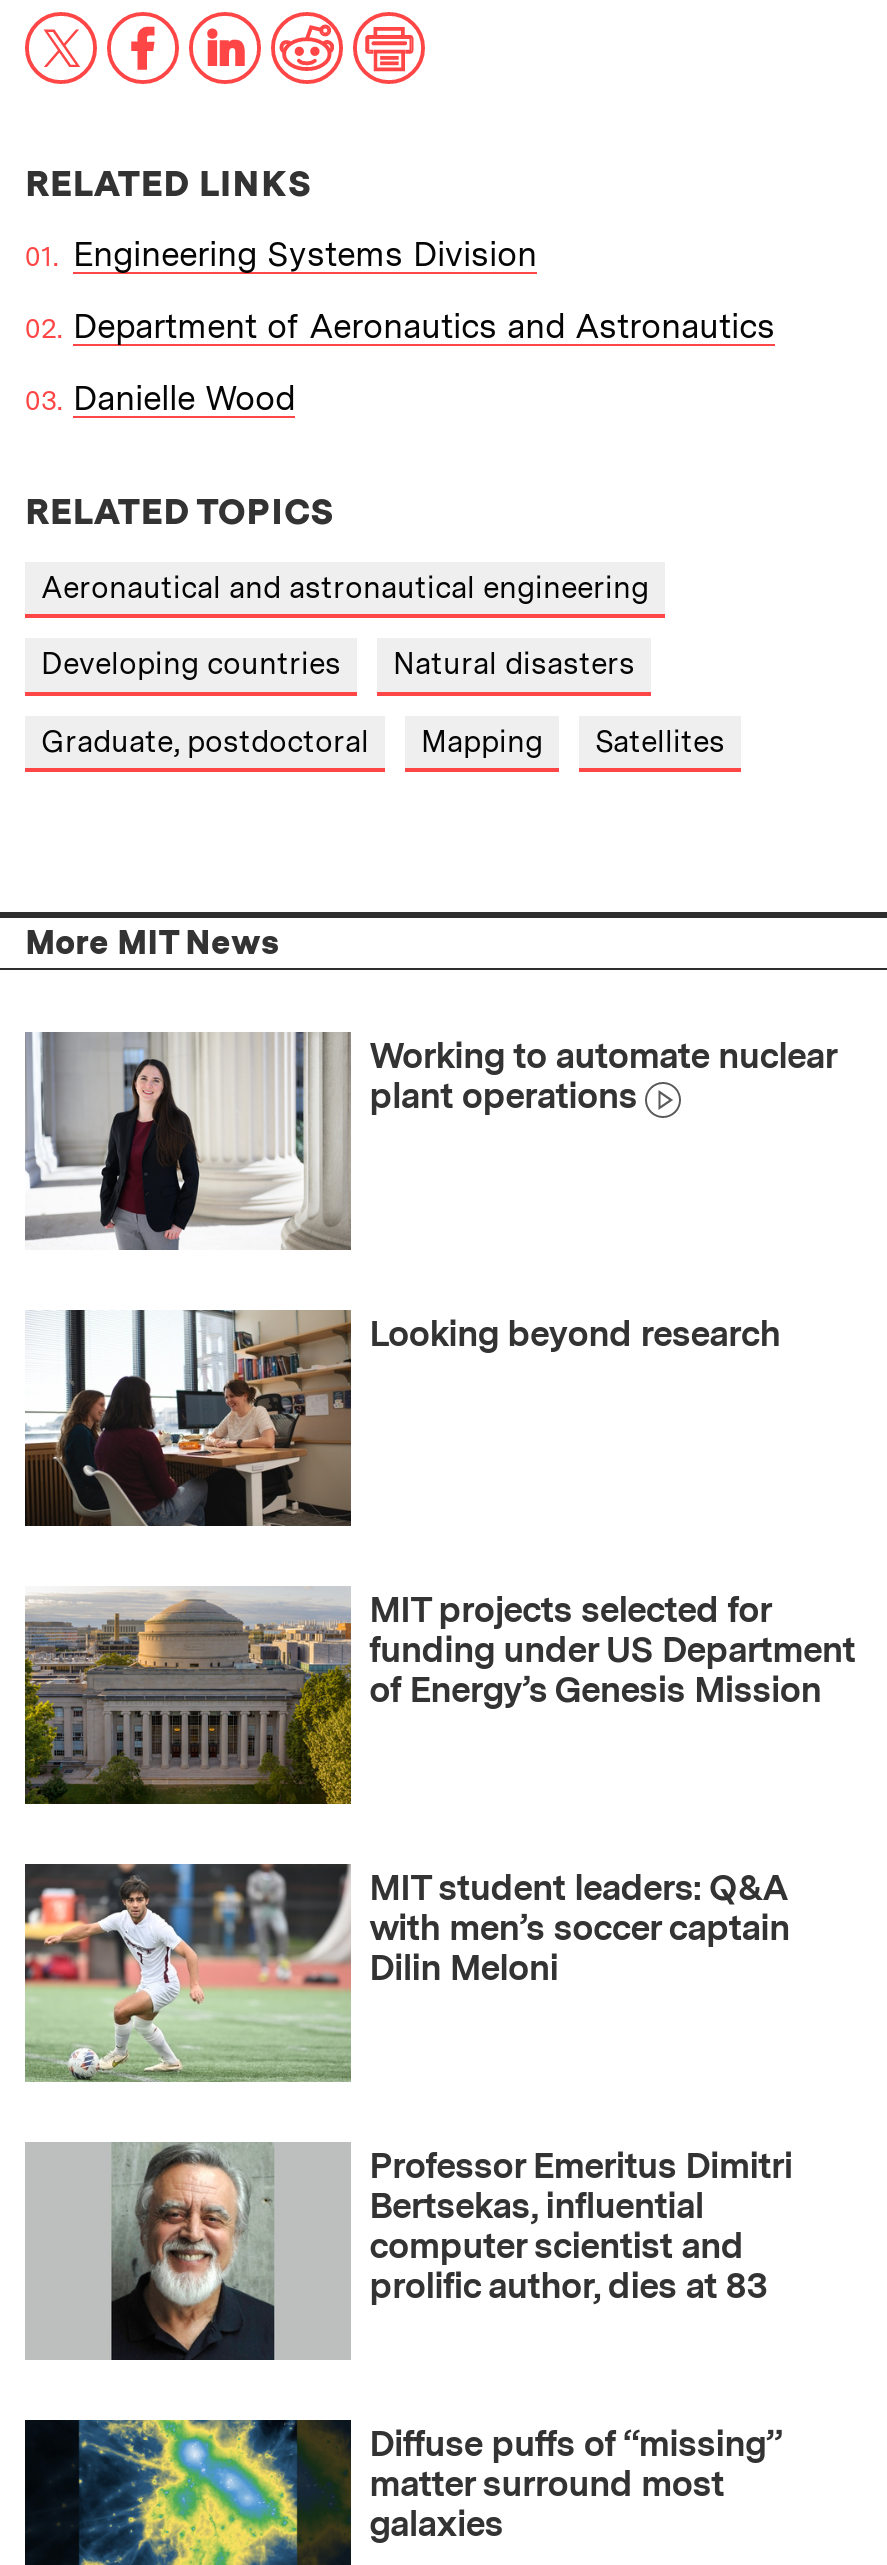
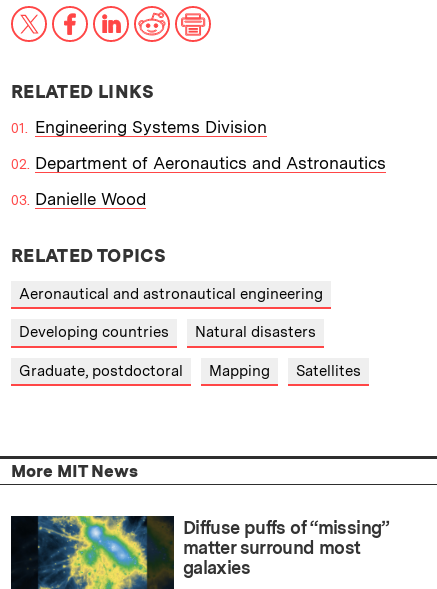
- [image]
- Working to automate nuclear
- plant operations

- [image]
- Looking beyond research

- [image]
- MIT projects selected for
- funding under US Department
- of Energy’s Genesis Mission

- [image]
- MIT student leaders: Q&A
- with men’s soccer captain
- Dilin Meloni

- [image]
- Professor Emeritus Dimitri
- Bertsekas, influential
- computer scientist and
- prolific author, dies at 83
